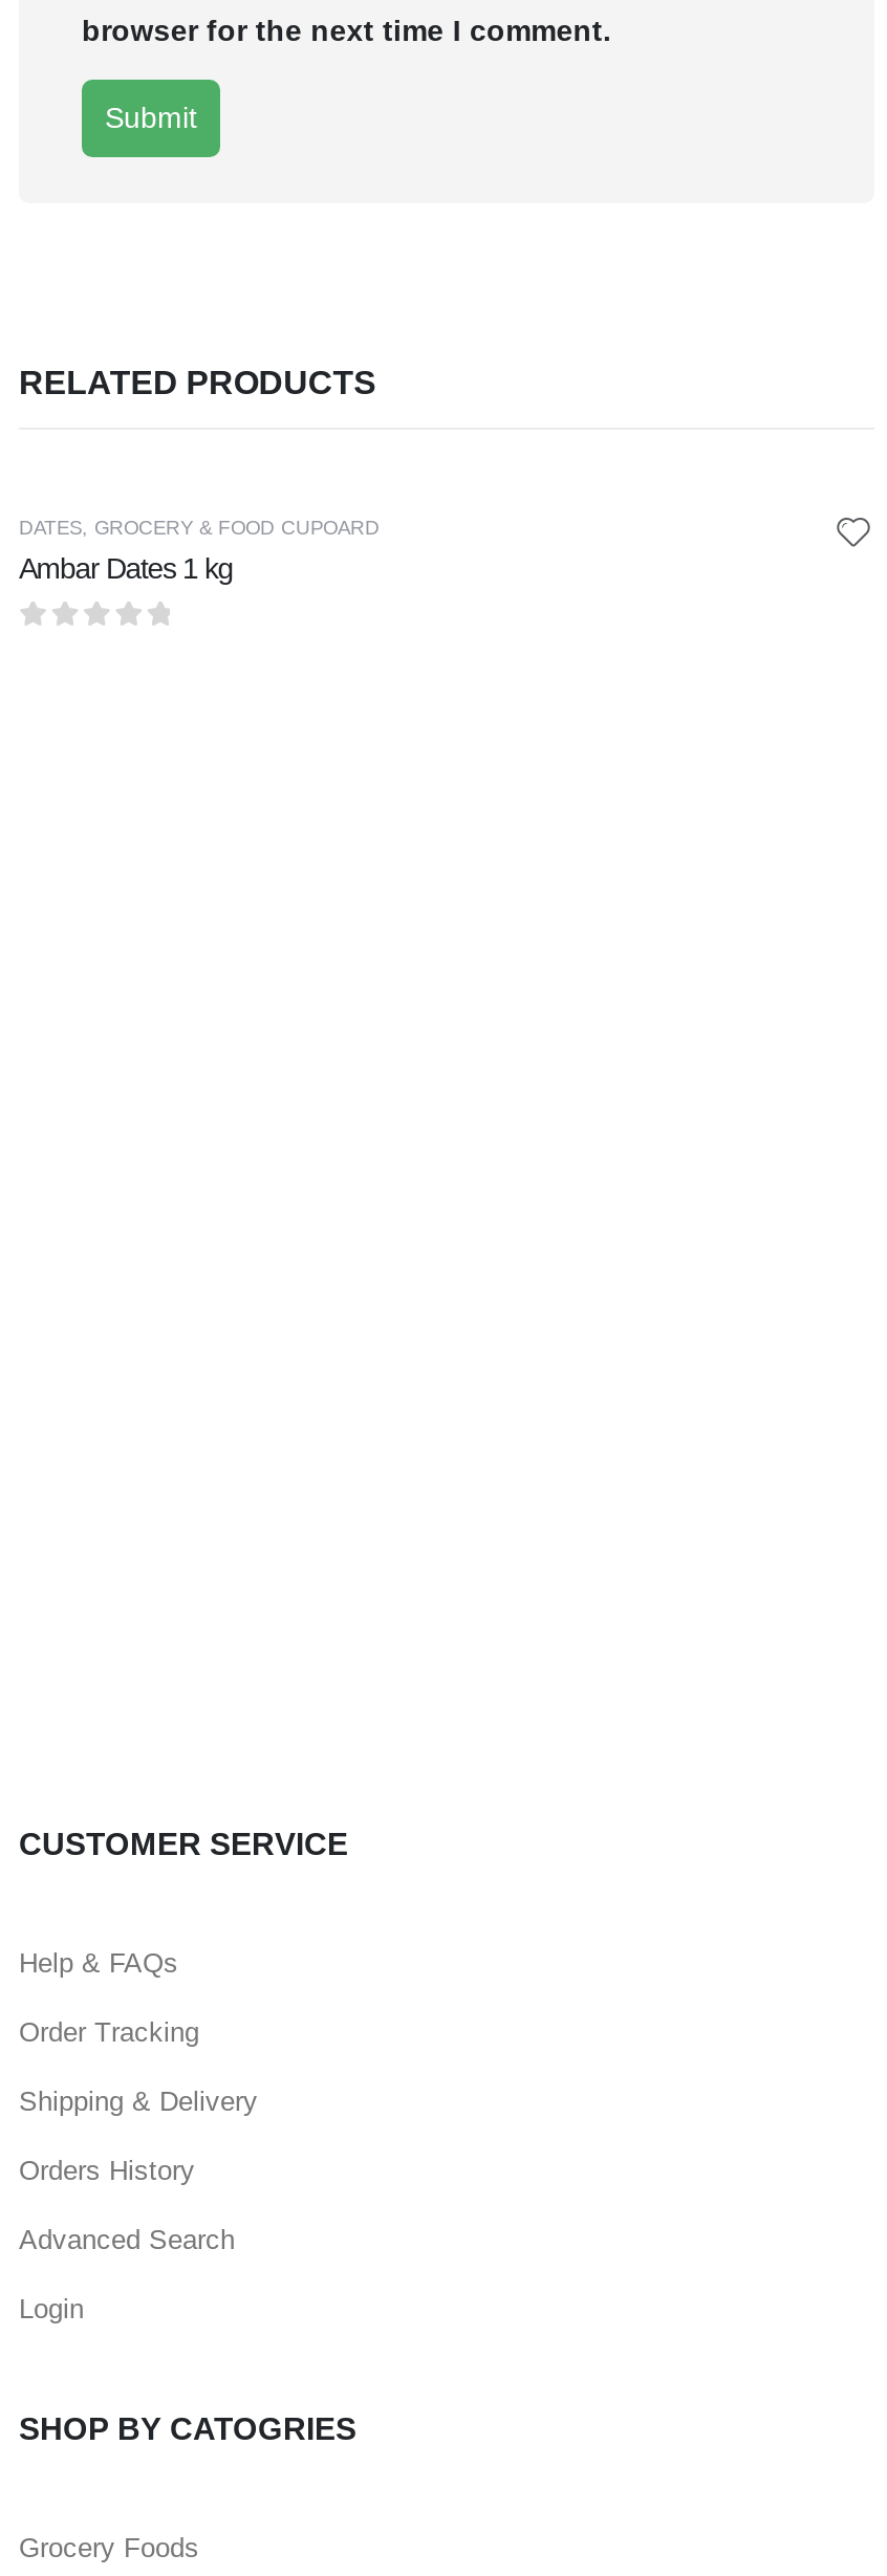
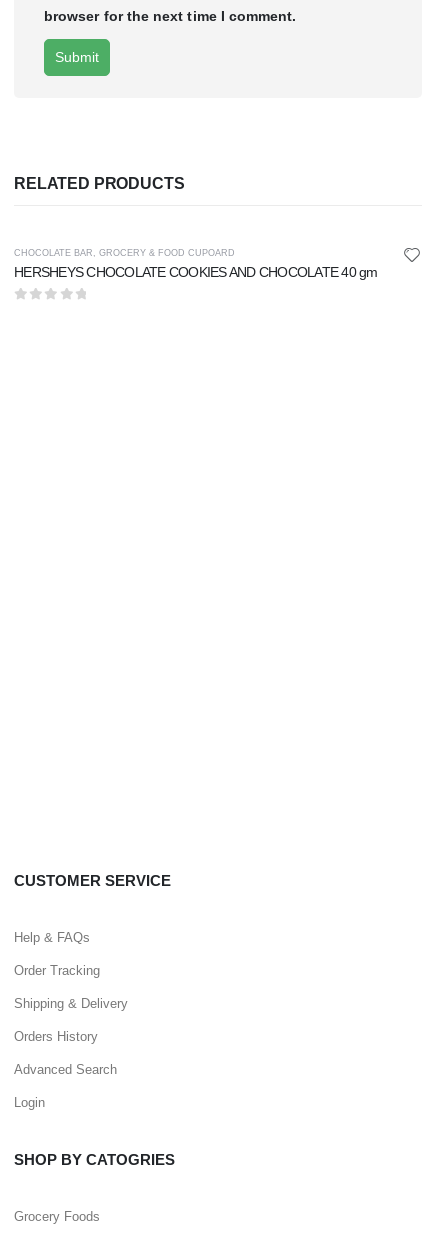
- DATES, GROCERY & FOOD CUPOARD
- Ambar Dates 1 kg
+ CHOCOLATE BAR, GROCERY & FOOD CUPOARD
+ HERSHEYS CHOCOLATE COOKIES AND CHOCOLATE 40 gm
